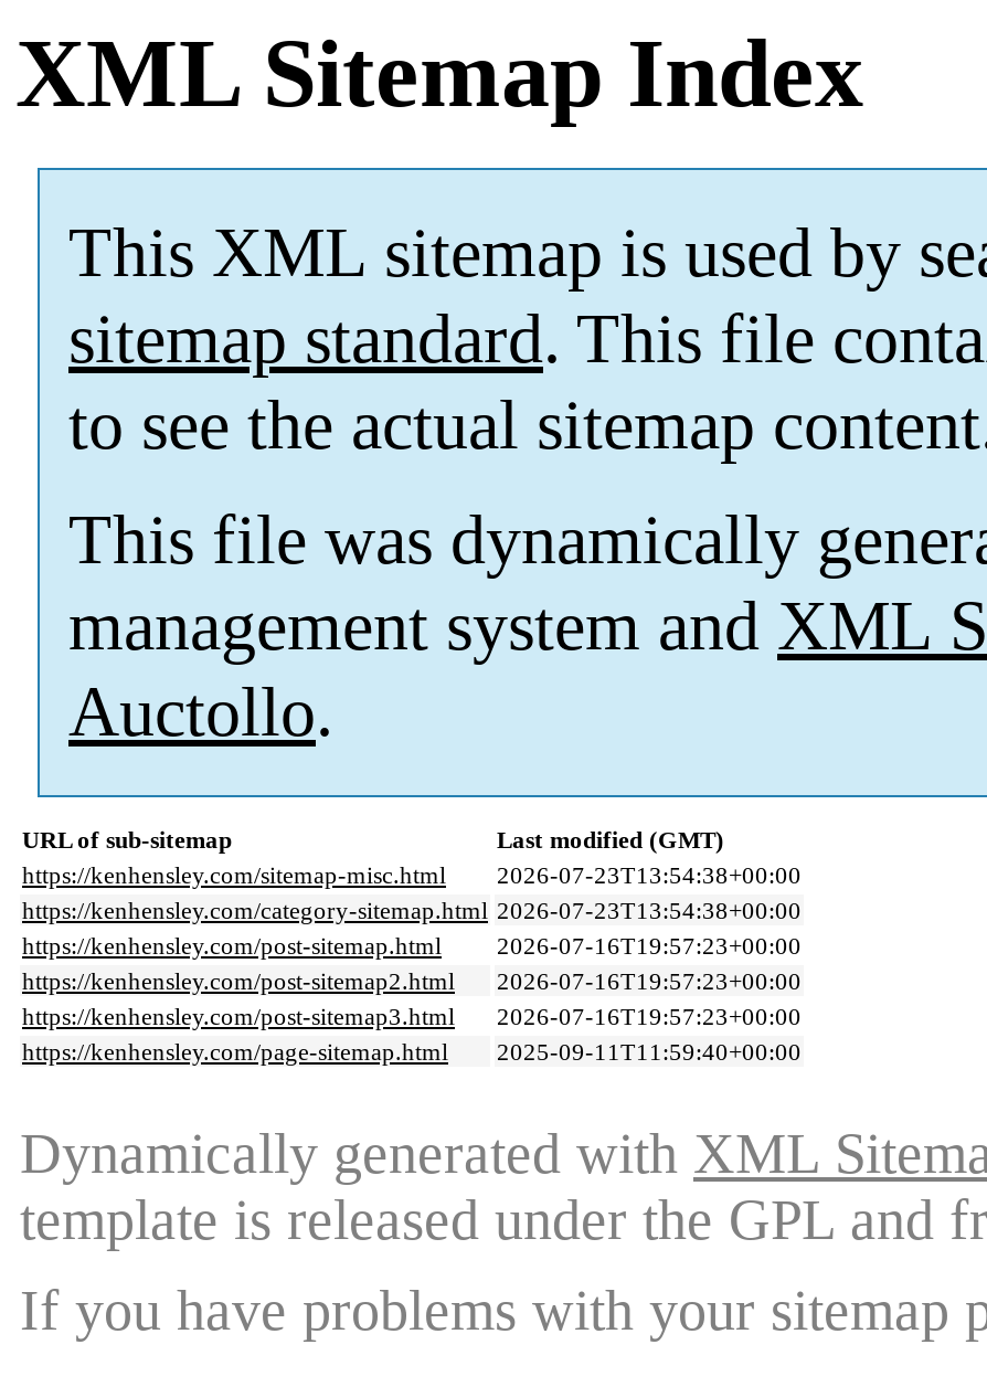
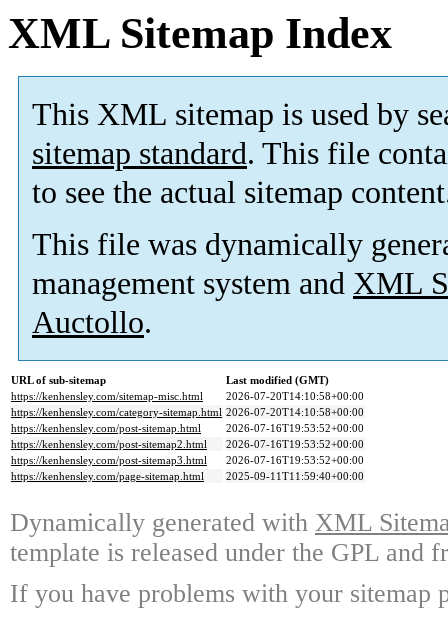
- 2026-07-23T13:54:38+00:00
- https://kenhensley.com/category-sitemap.html 2026-07-23T13:54:38+00:00
+ 2026-07-20T14:10:58+00:00
+ https://kenhensley.com/category-sitemap.html 2026-07-20T14:10:58+00:00

- 2026-07-16T19:57:23+00:00
+ 2026-07-16T19:53:52+00:00

- https://kenhensley.com/post-sitemap2.html 2026-07-16T19:57:23+00:00
+ https://kenhensley.com/post-sitemap2.html 2026-07-16T19:53:52+00:00

- https://kenhensley.com/post-sitemap3.html 2026-07-16T19:57:23+00:00
+ https://kenhensley.com/post-sitemap3.html 2026-07-16T19:53:52+00:00
